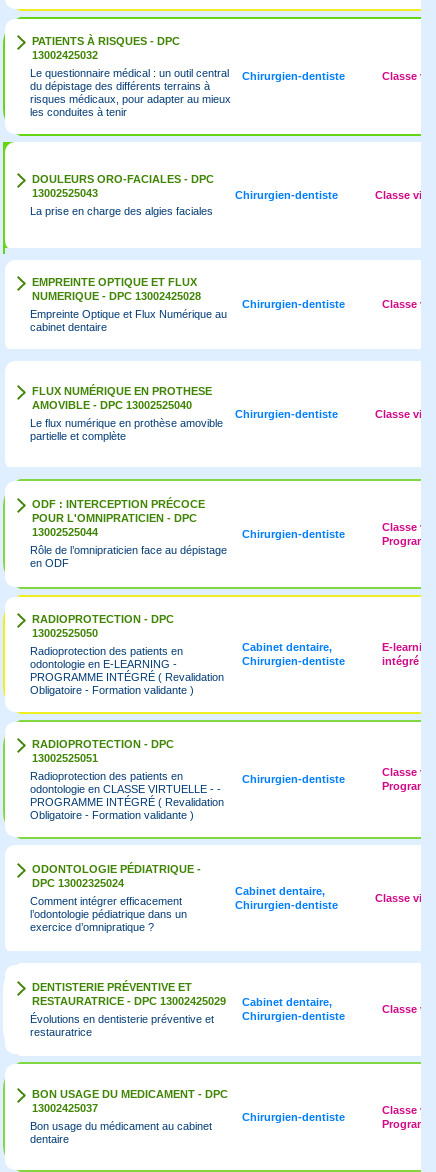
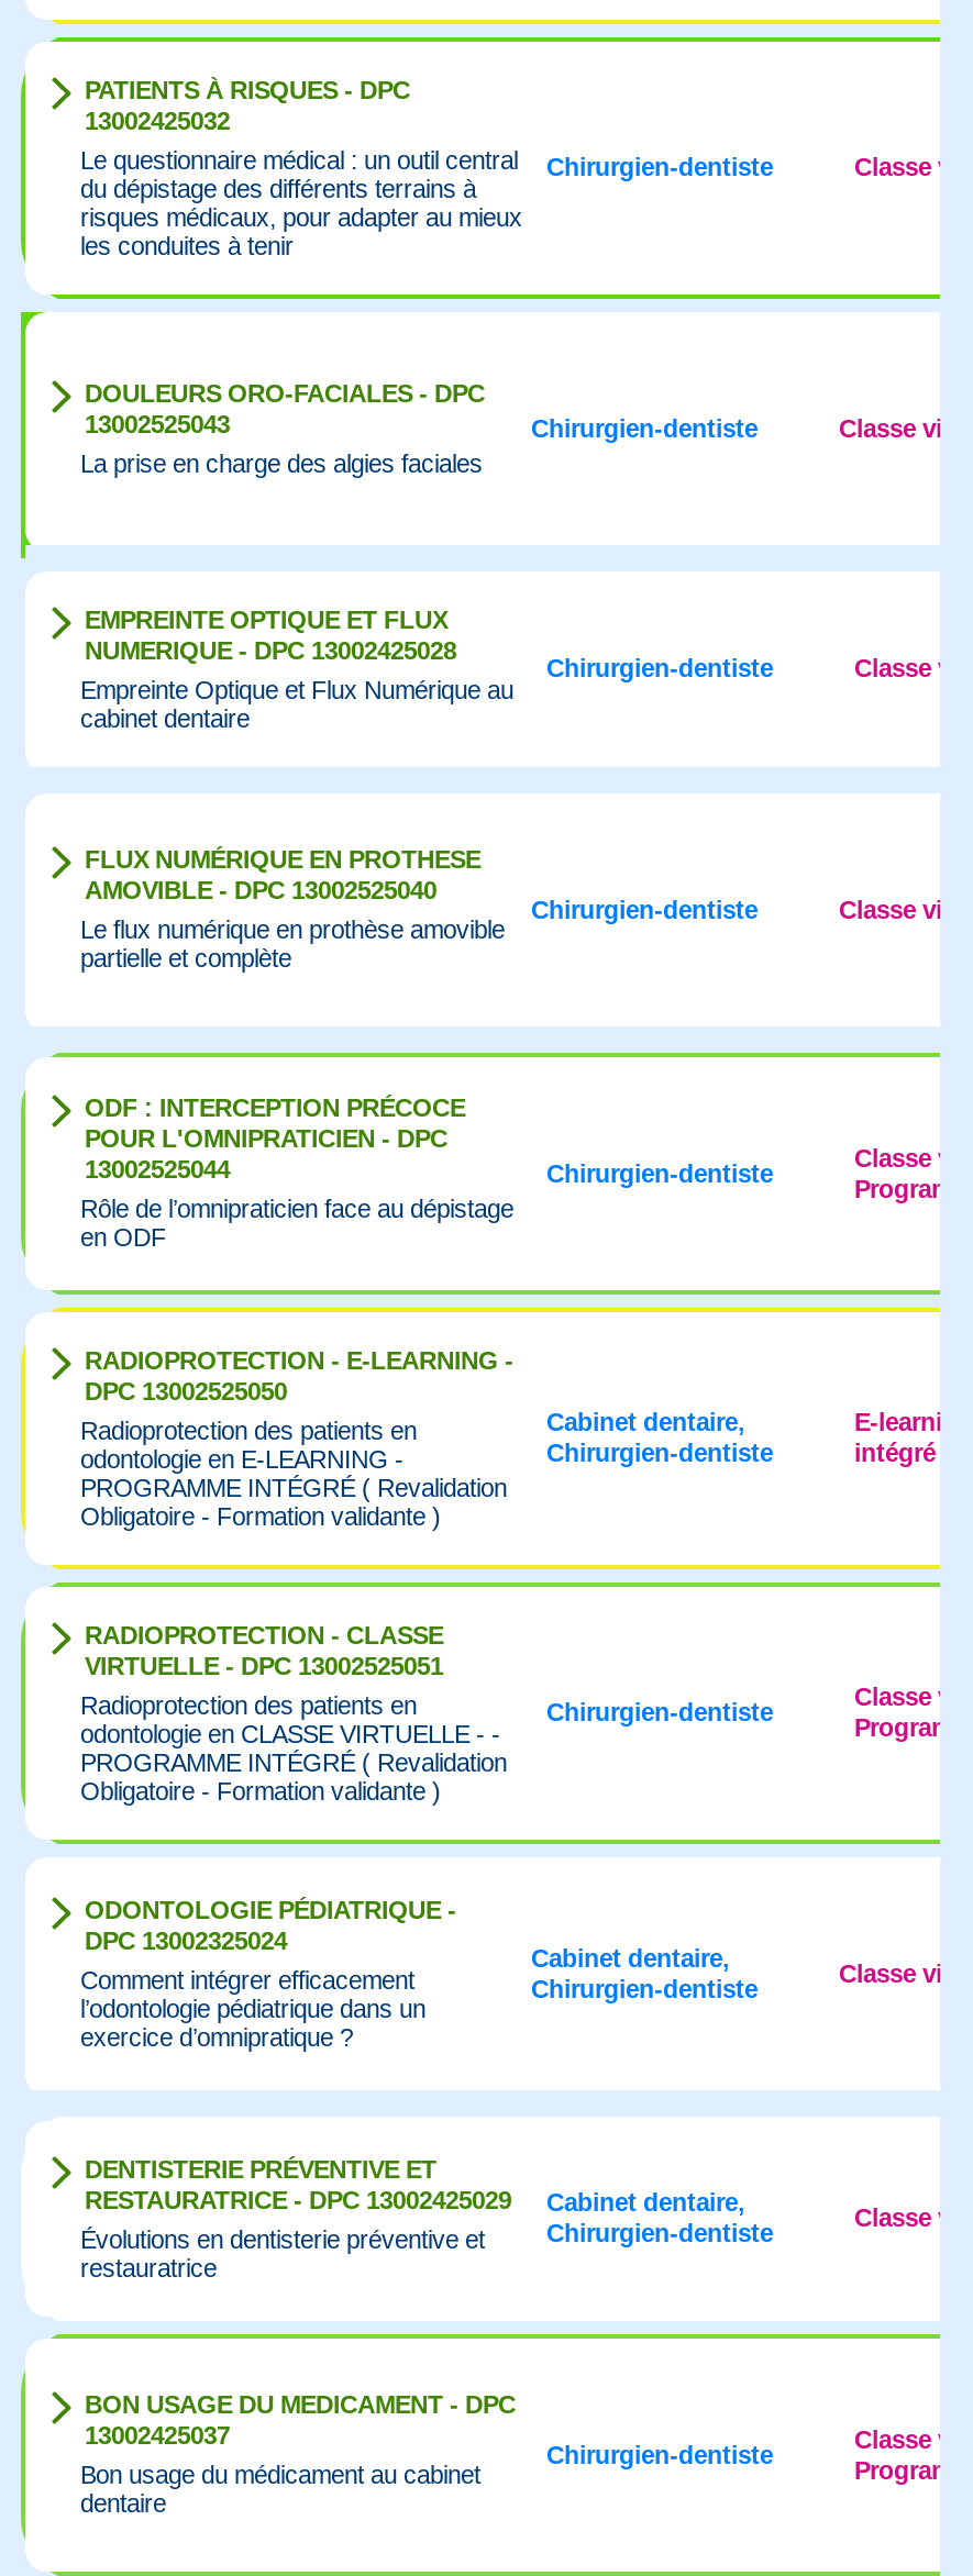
- RADIOPROTECTION - DPC
- 13002525050
+ RADIOPROTECTION - E-LEARNING -
+ DPC 13002525050

- RADIOPROTECTION - DPC
- 13002525051
+ RADIOPROTECTION - CLASSE
+ VIRTUELLE - DPC 13002525051
